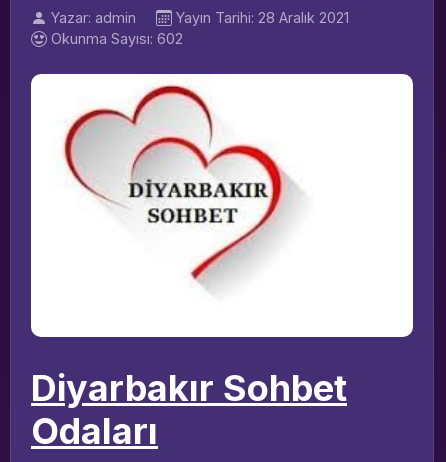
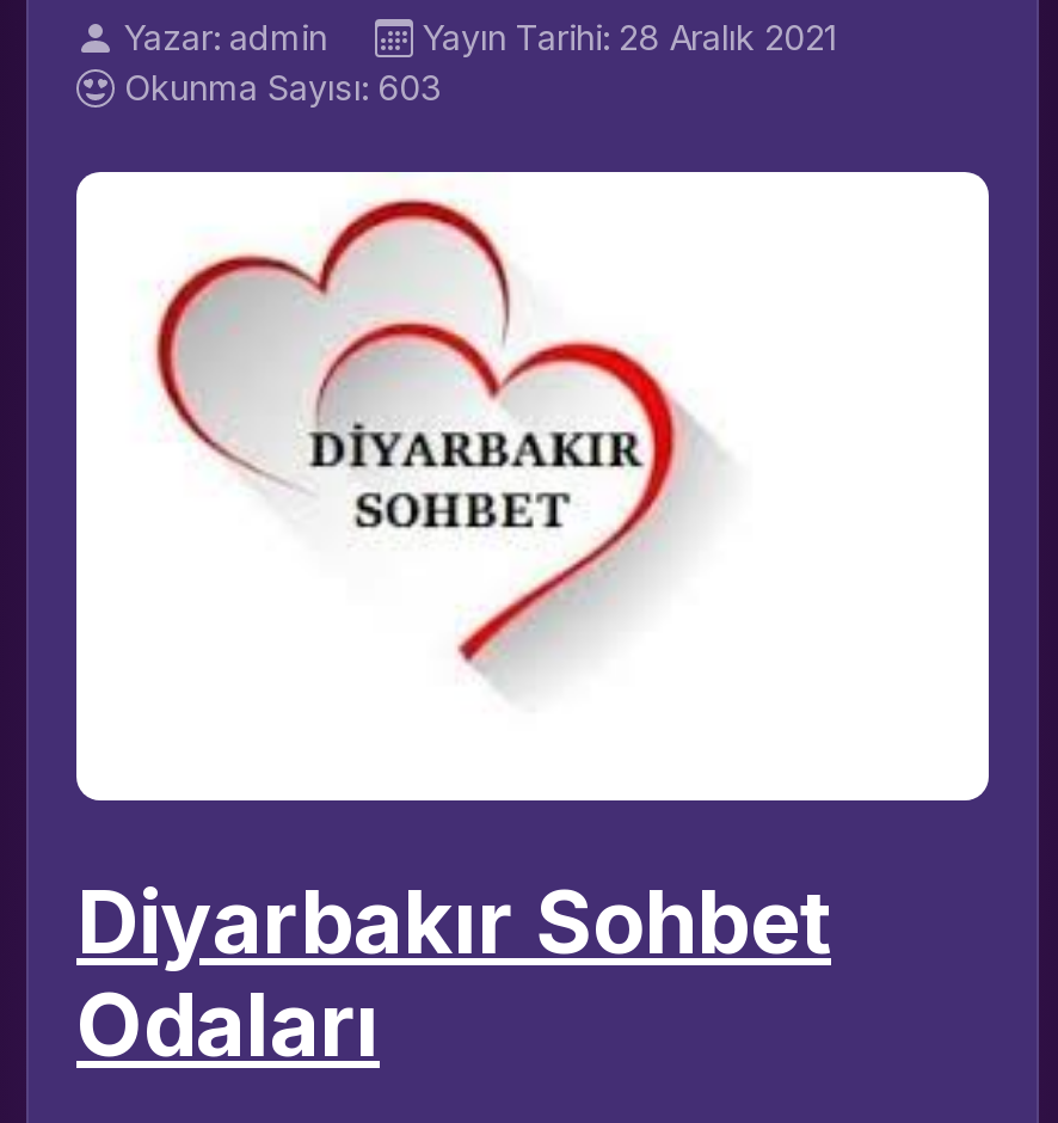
- Okunma Sayısı: 602
+ Okunma Sayısı: 603
